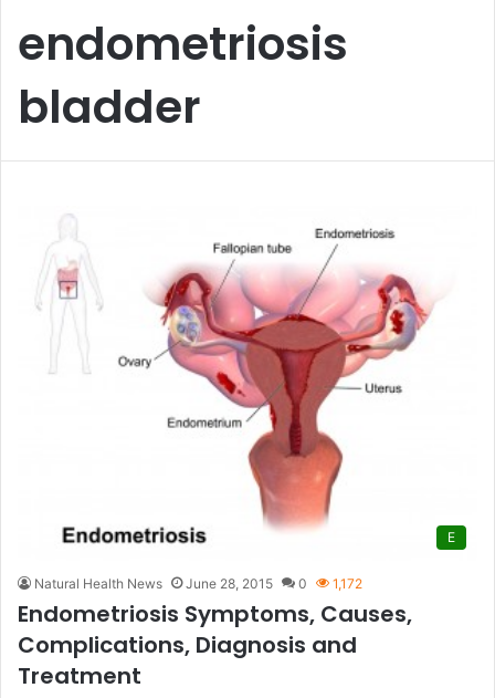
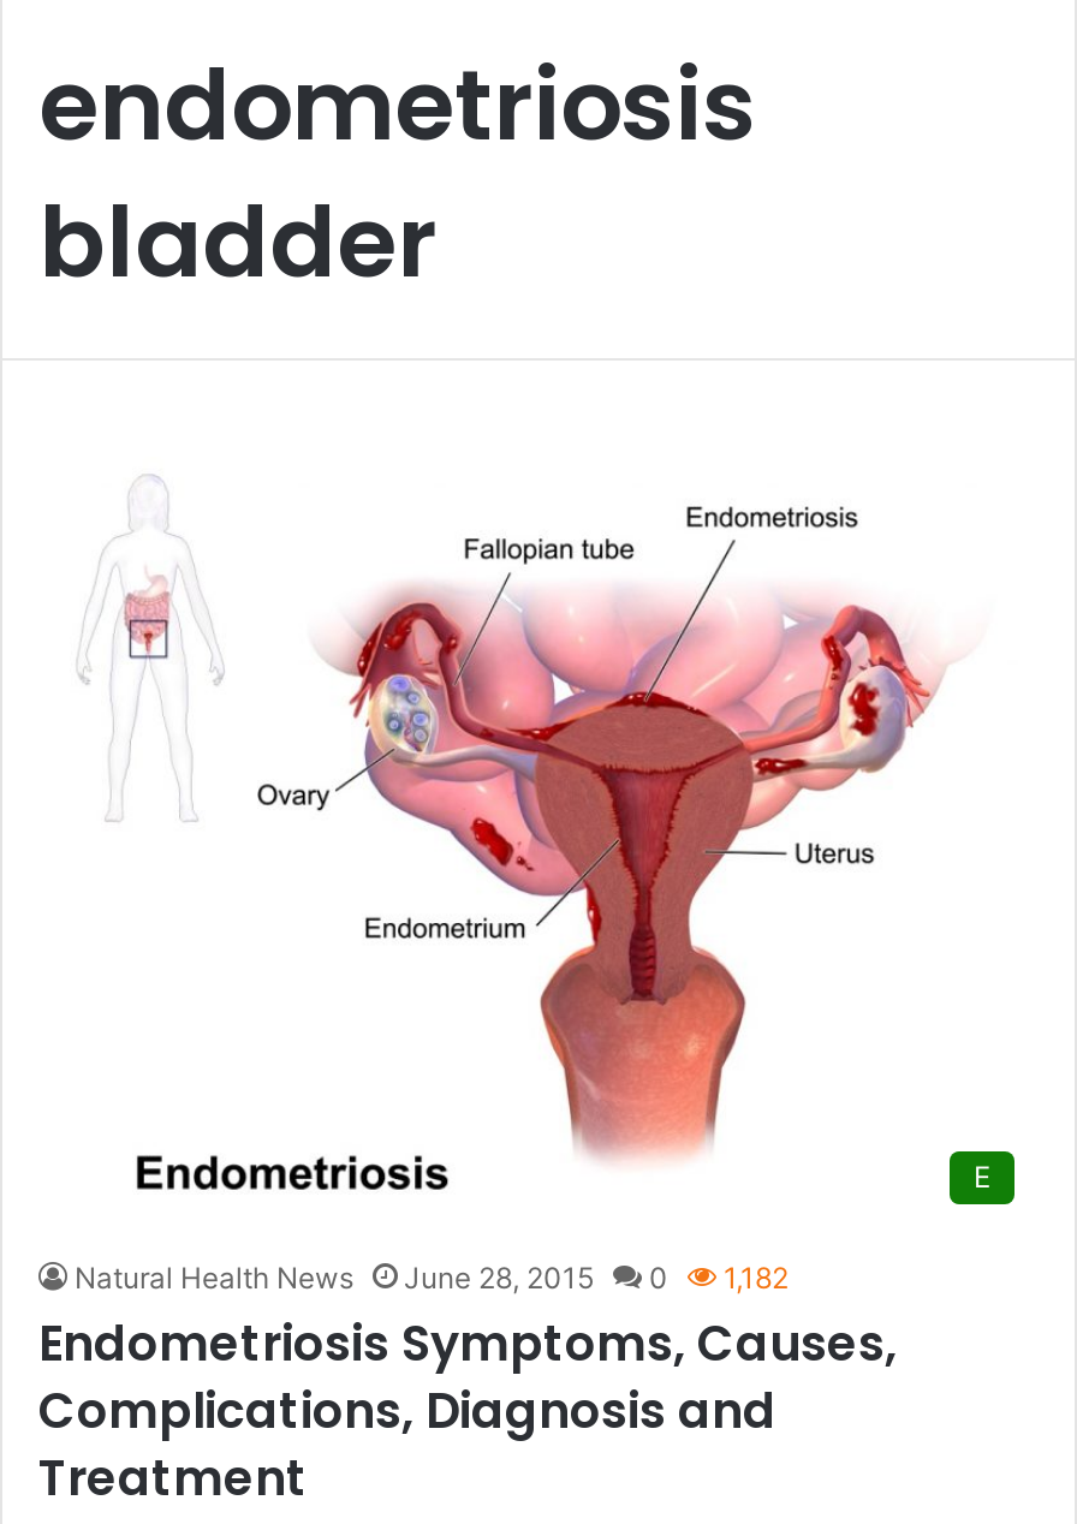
- Natural Health News June 28, 2015 0 1,172
+ Natural Health News June 28, 2015 0 1,182
